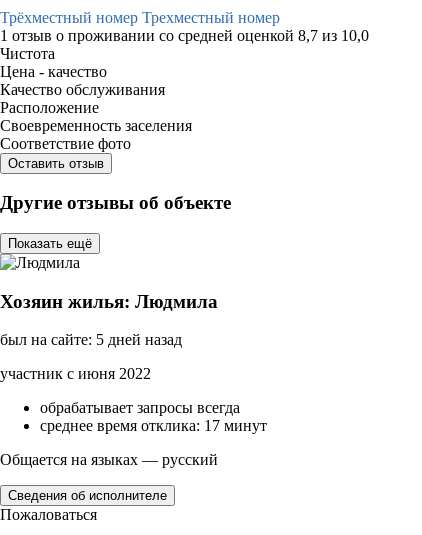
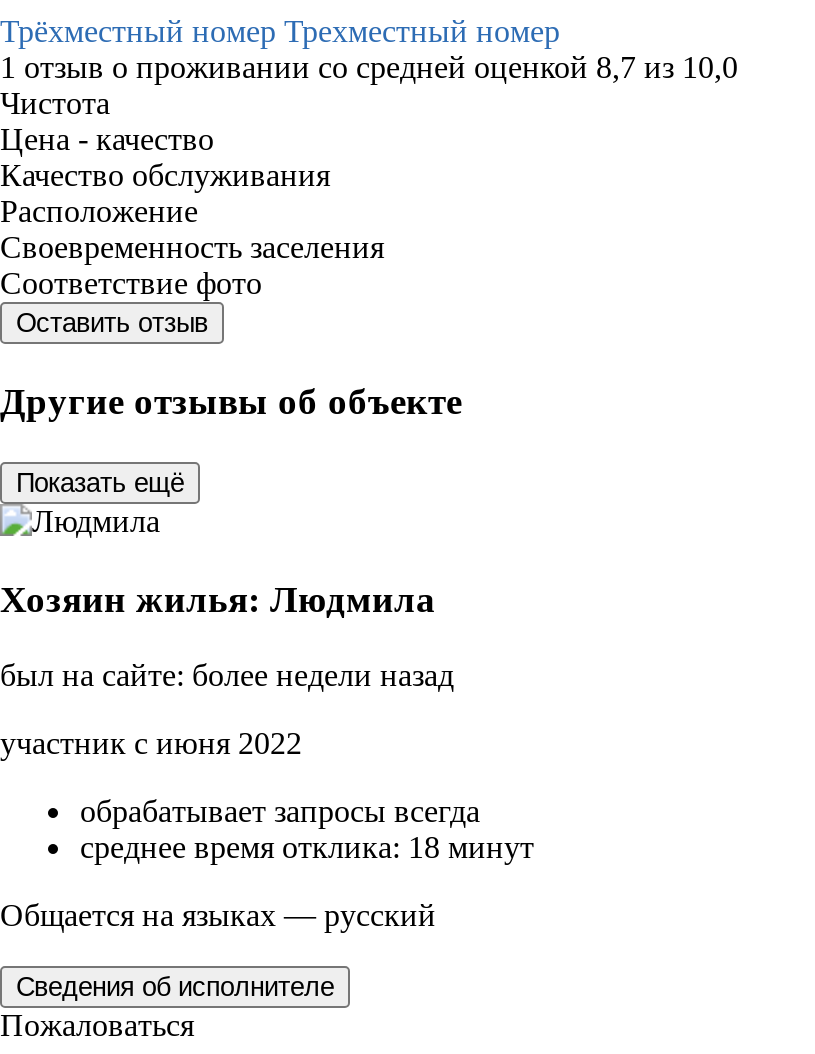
- был на сайте: 5 дней назад
+ был на сайте: более недели назад

- среднее время отклика: 17 минут
+ среднее время отклика: 18 минут
